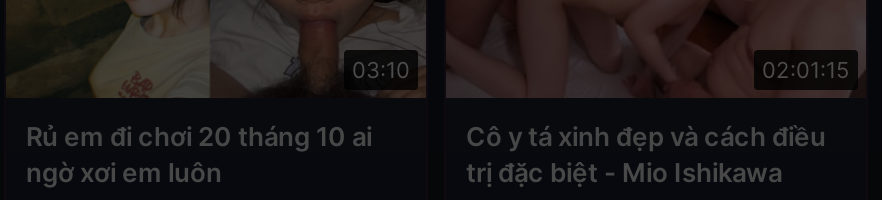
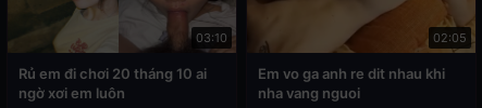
- 02:01:15
+ 02:05

- Cô y tá xinh đẹp và cách điều
- trị đặc biệt - Mio Ishikawa
+ Em vo ga anh re dit nhau khi
+ nha vang nguoi
